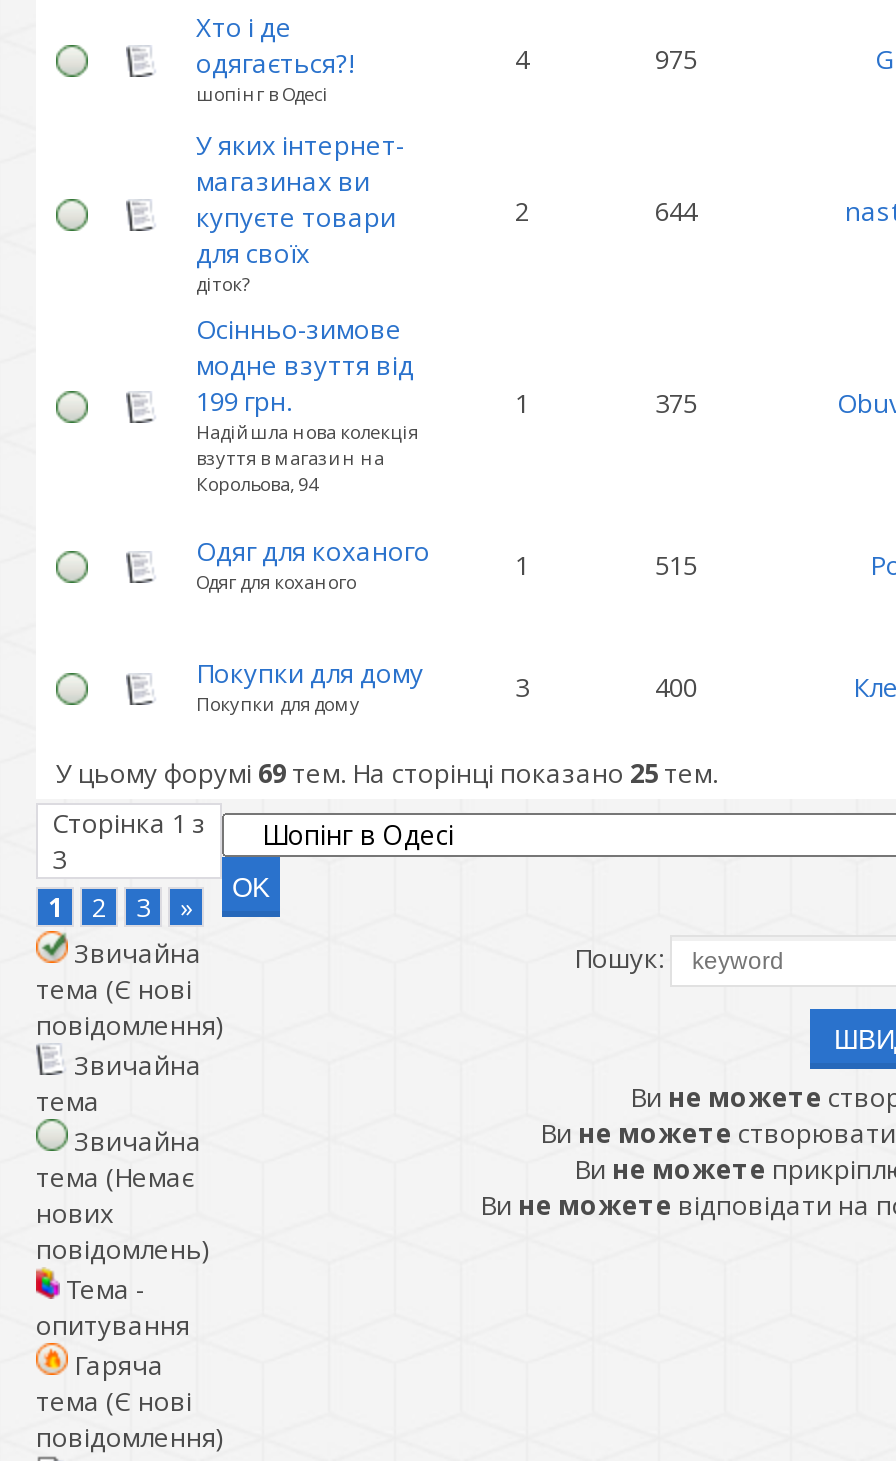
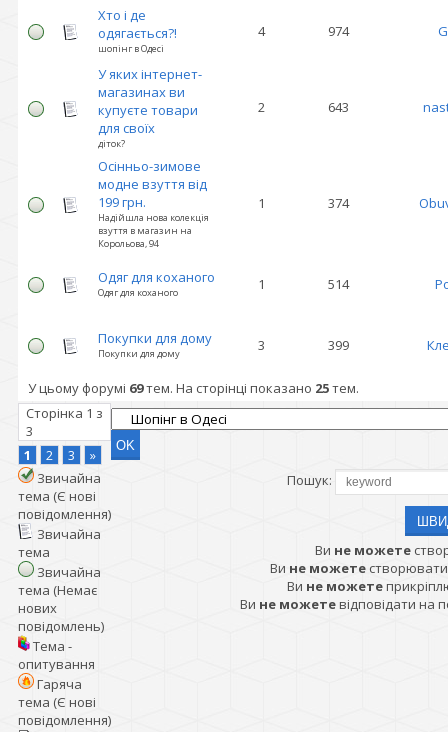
- 975
+ 974

- 644
+ 643

- 375
+ 374

- 515
+ 514

- 400
+ 399
